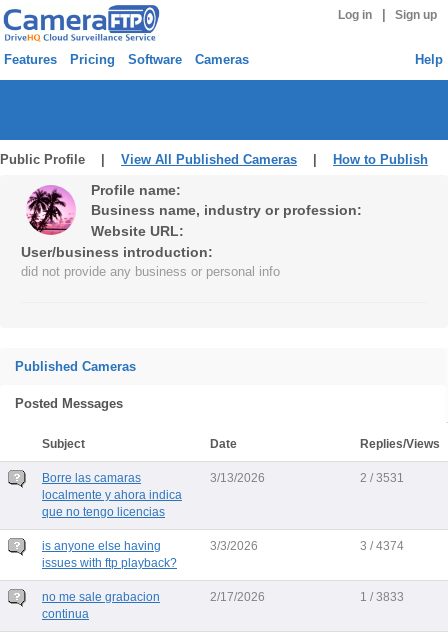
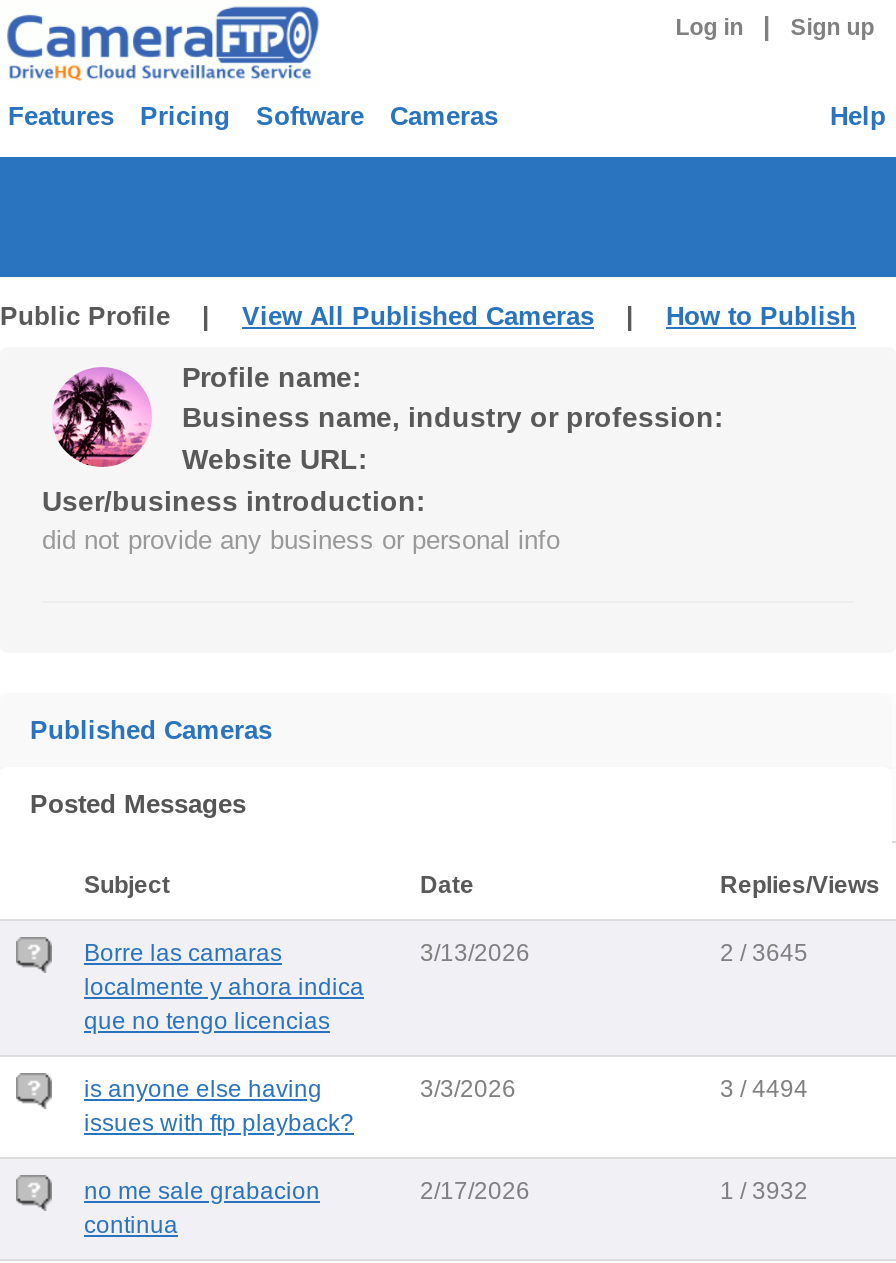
- 2 / 3531
+ 2 / 3645

- 3 / 4374
+ 3 / 4494

- 1 / 3833
+ 1 / 3932
